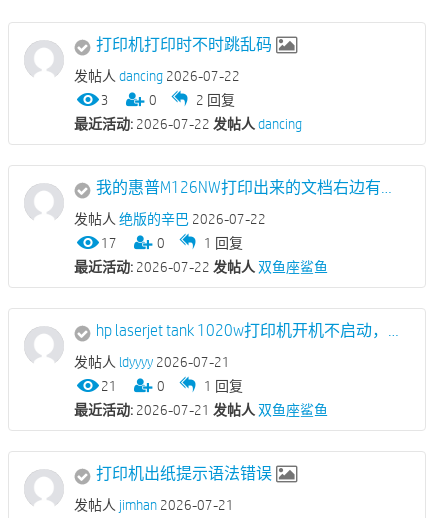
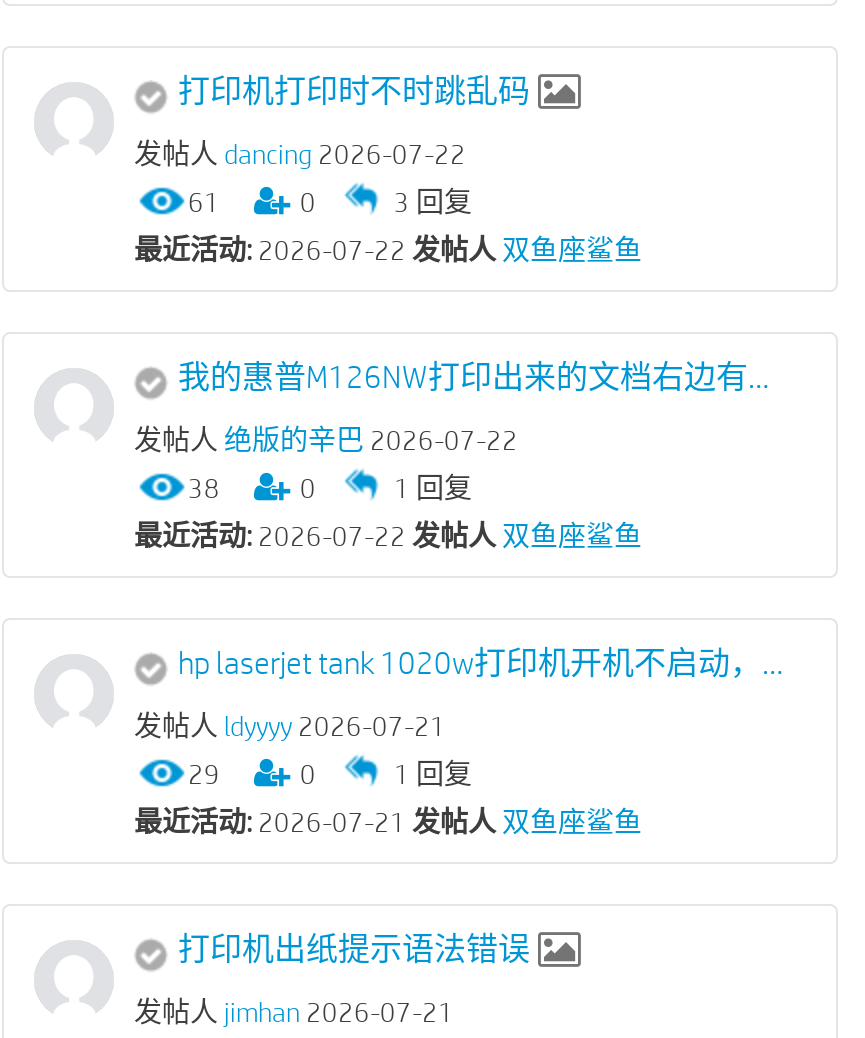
- 2回复
- 最近活动: 2026-07-22 发帖人dancing
+ 3回复
+ 最近活动: 2026-07-22 发帖人双鱼座鲨鱼

- 3
+ 61

- 17
+ 38

- 21
+ 29
